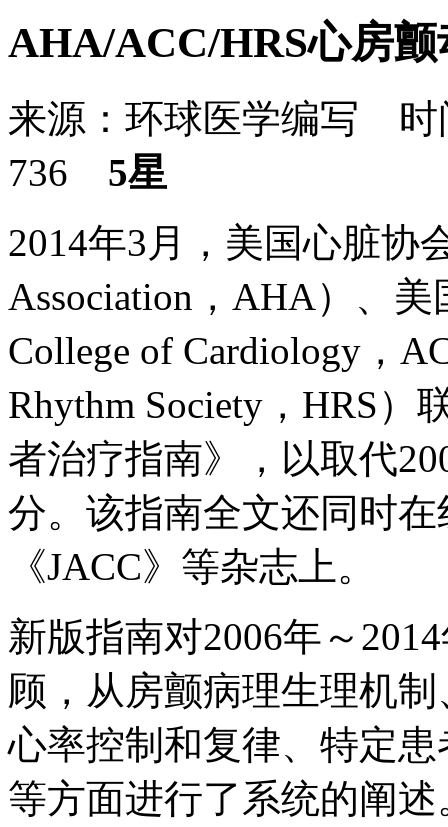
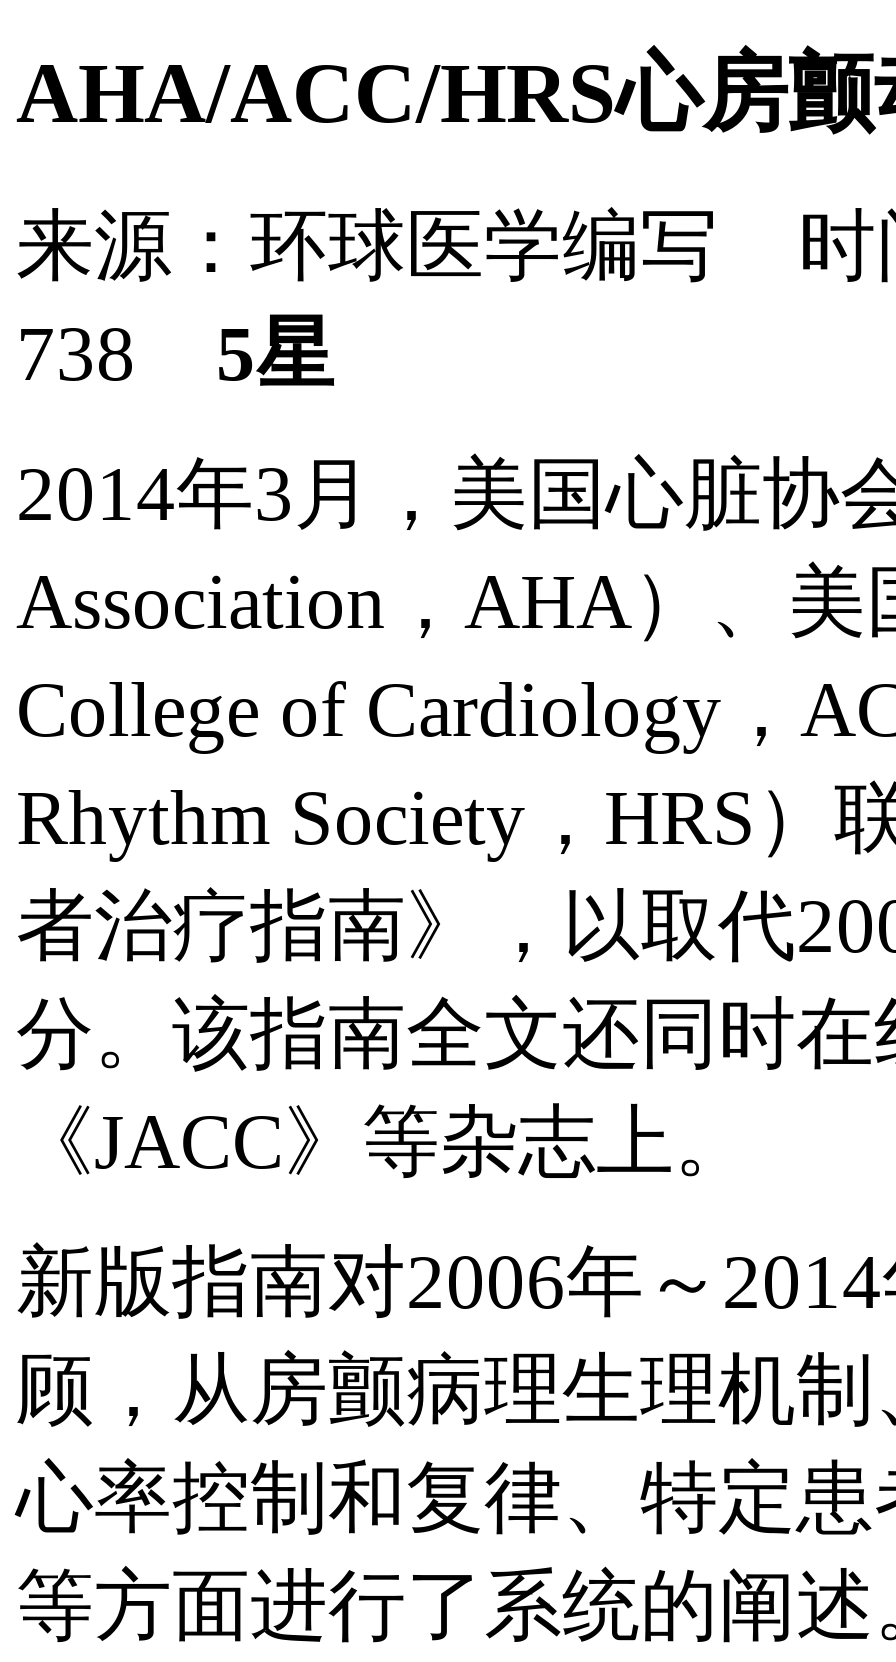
- 736 5星
+ 738 5星
